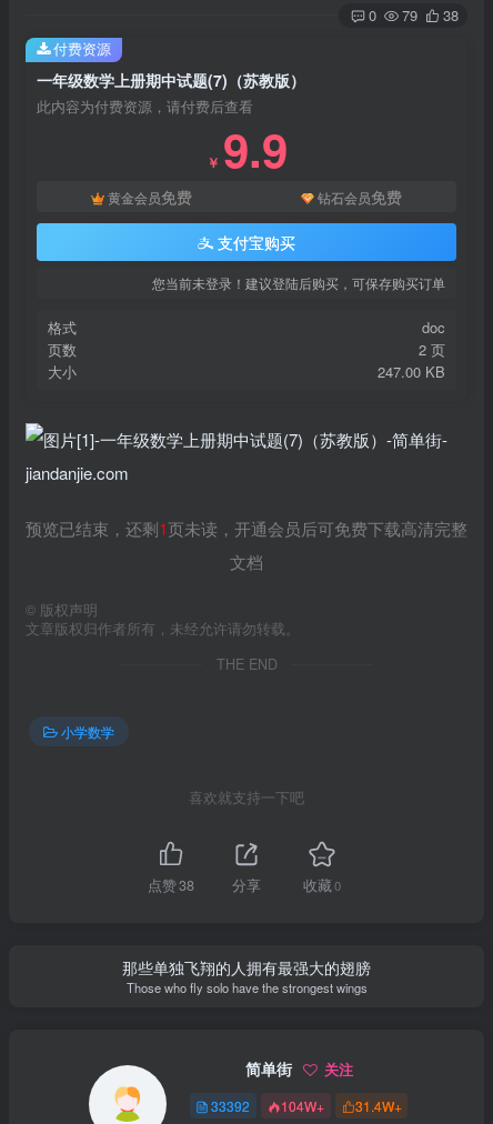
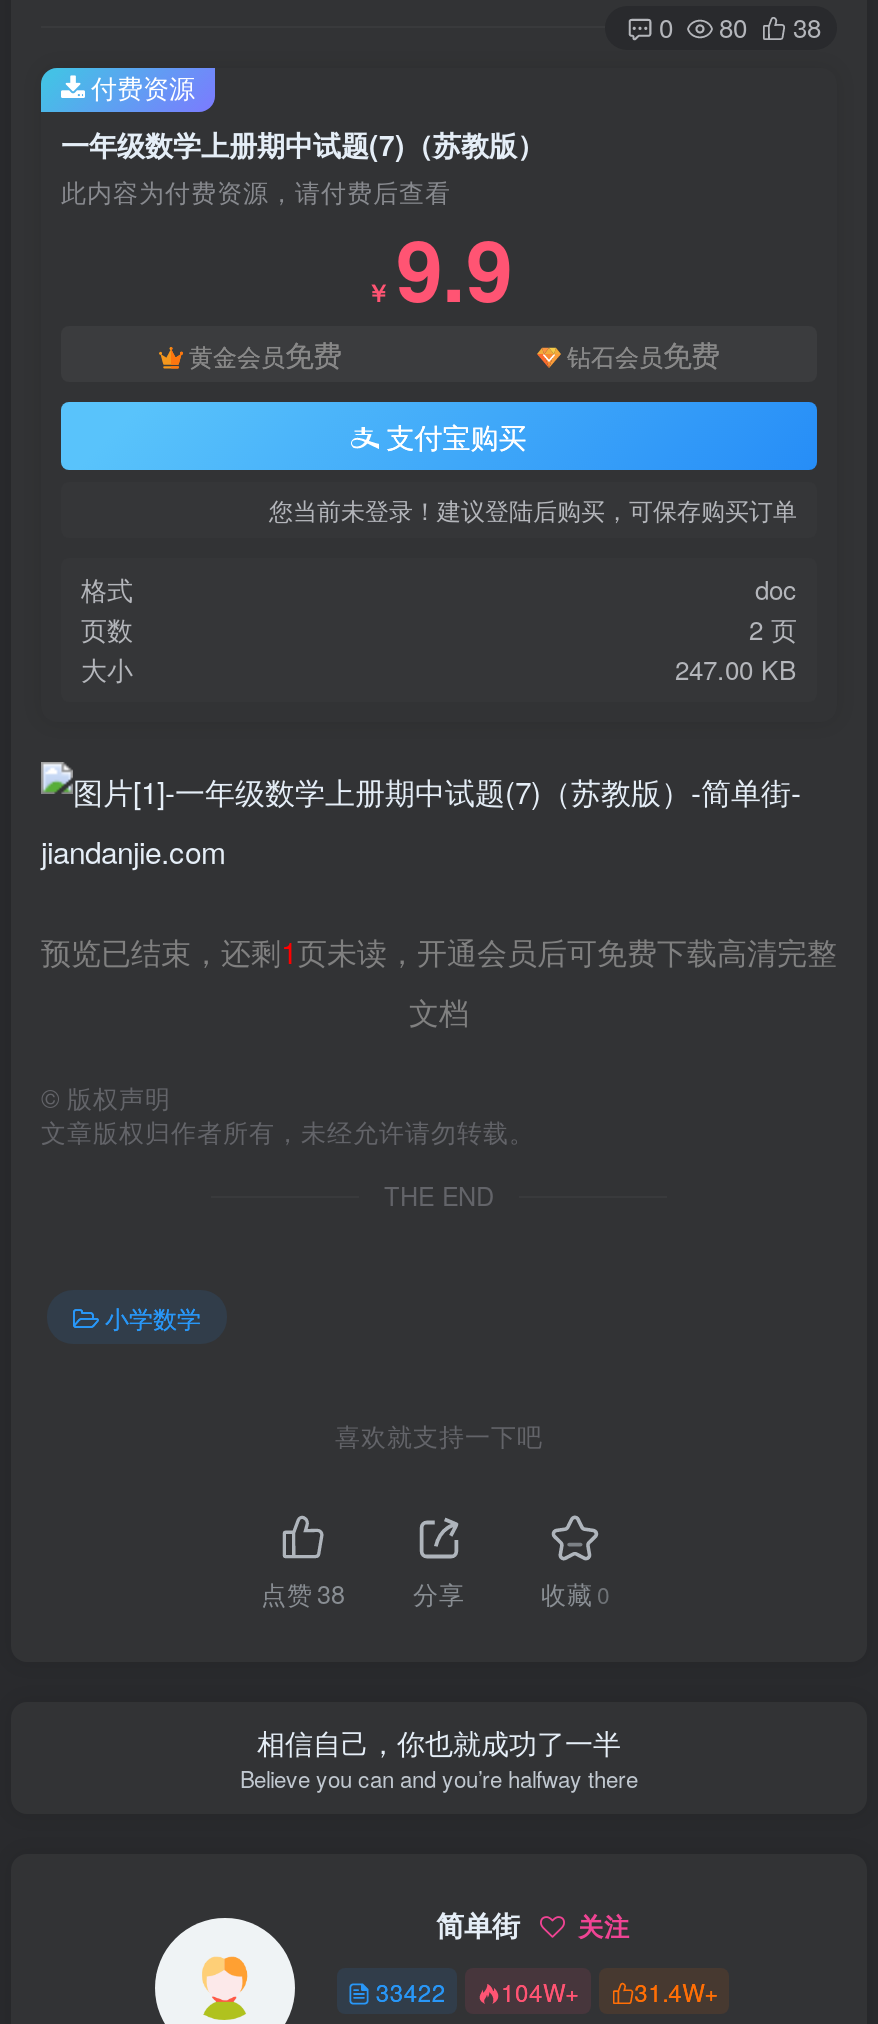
- 0 79 38
+ 0 80 38

- 那些单独飞翔的人拥有最强大的翅膀
- Those who fly solo have the strongest wings
+ 相信自己，你也就成功了一半
+ Believe you can and you’re halfway there

- 33392 104W+ 31.4W+
+ 33422 104W+ 31.4W+
